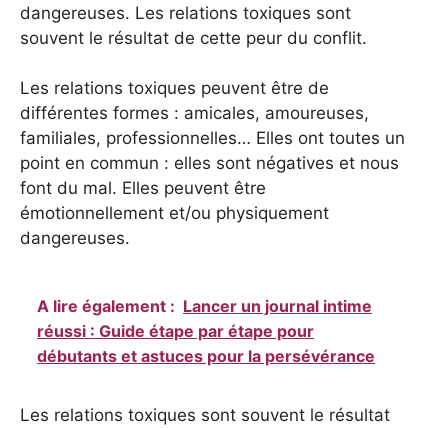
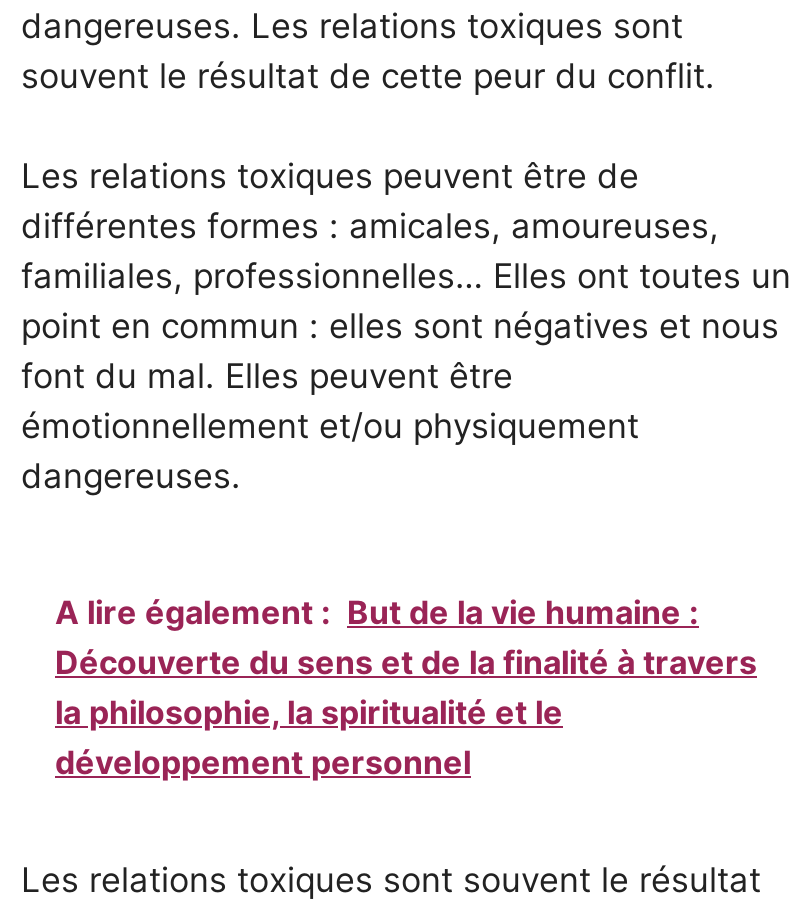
- A lire également : Lancer un journal intime
- réussi : Guide étape par étape pour
- débutants et astuces pour la persévérance
+ A lire également : But de la vie humaine :
+ Découverte du sens et de la finalité à travers
+ la philosophie, la spiritualité et le
+ développement personnel
